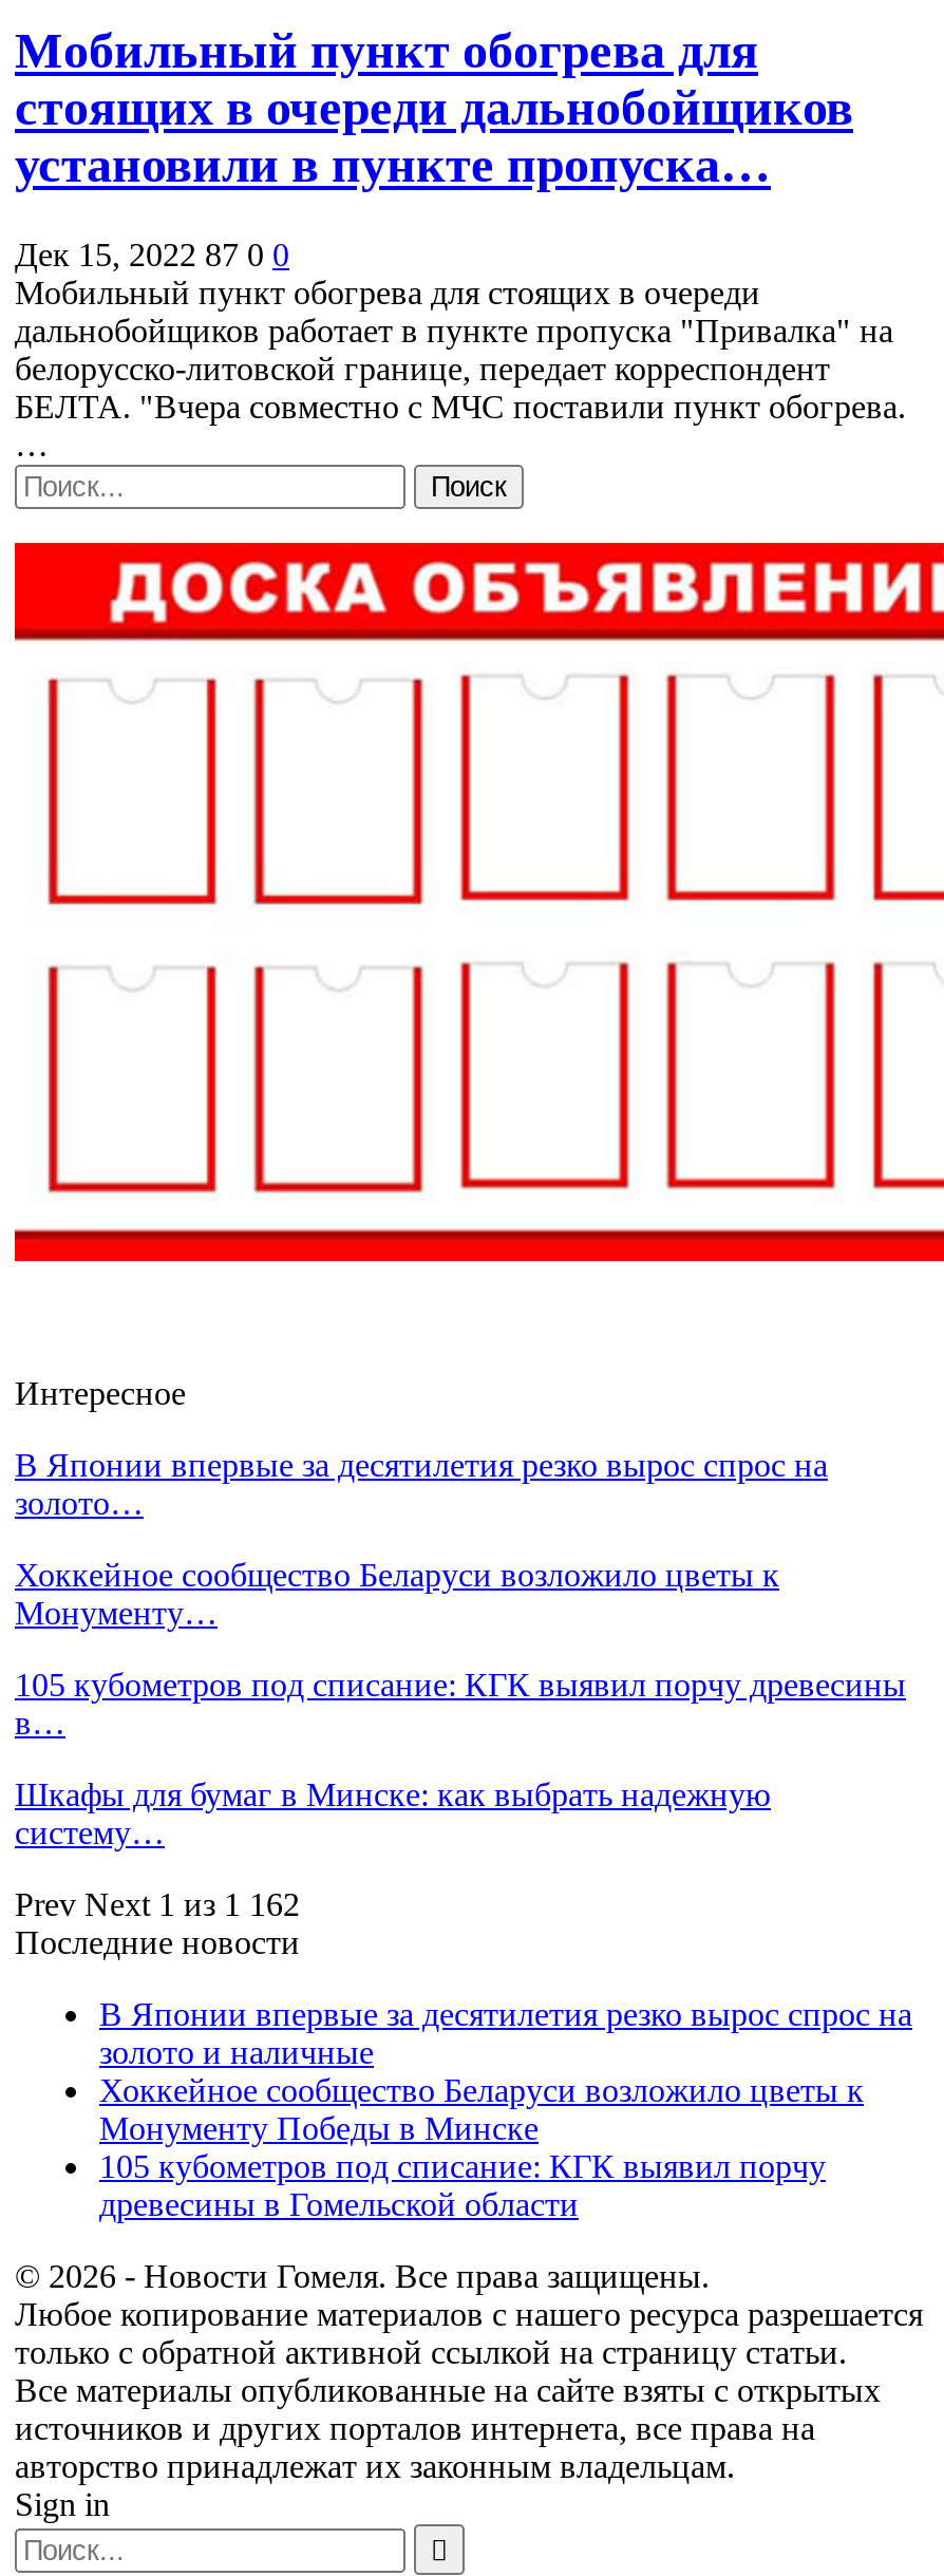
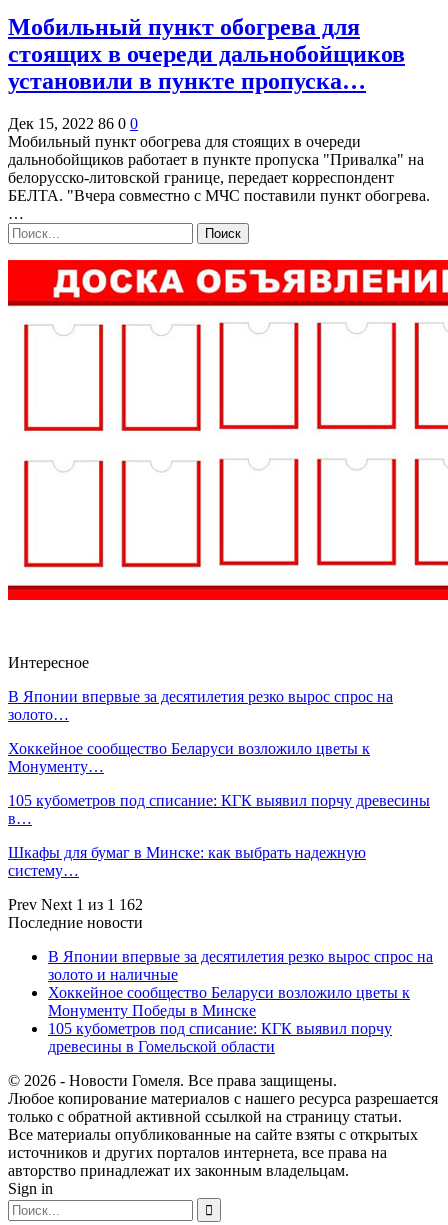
- Дек 15, 2022 87 0 0
+ Дек 15, 2022 86 0 0
